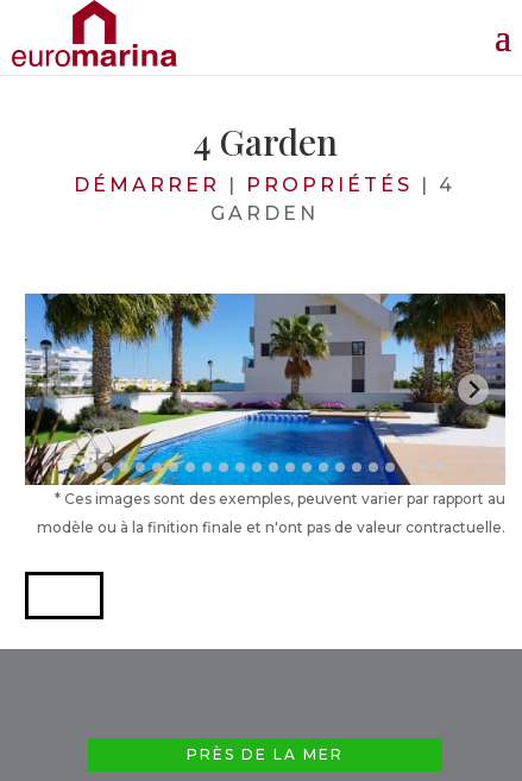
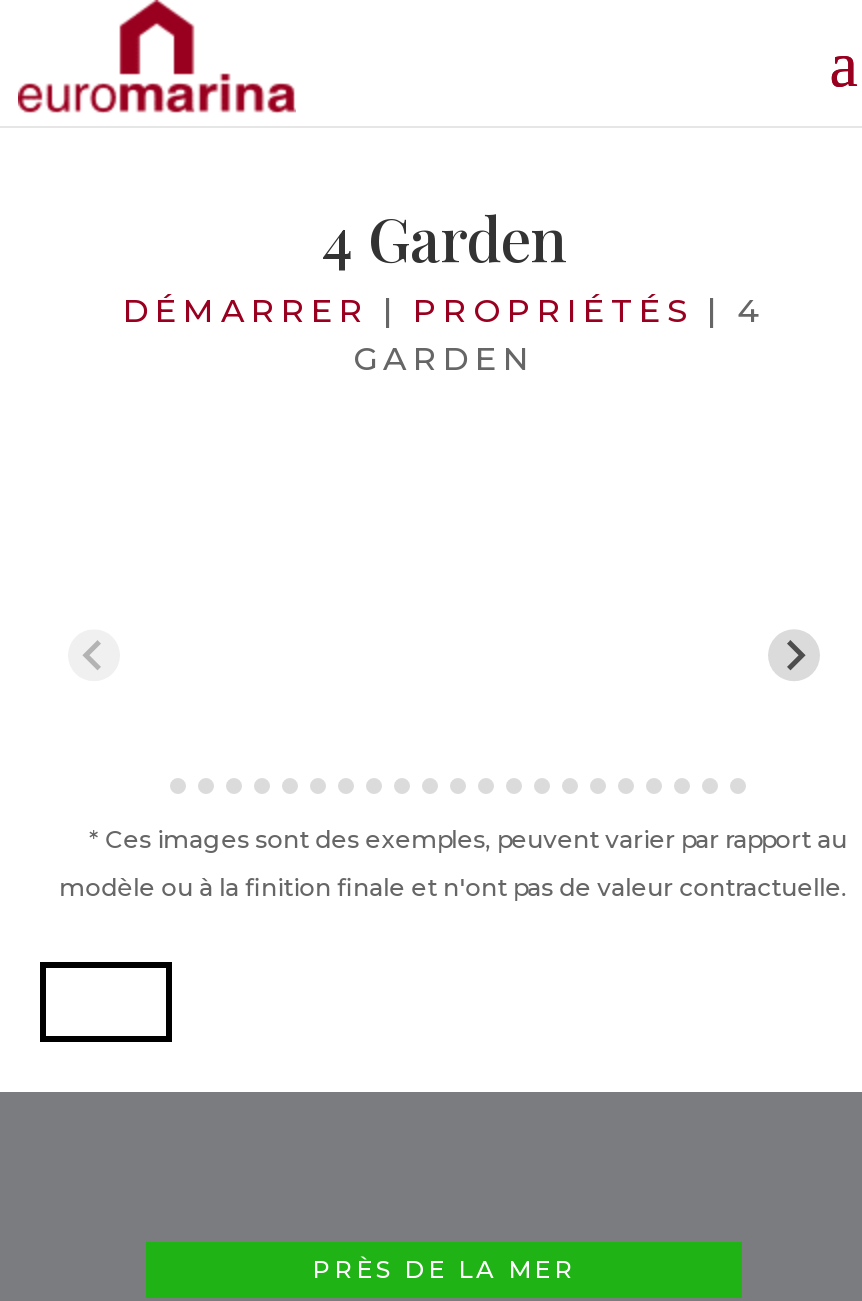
- [image]
